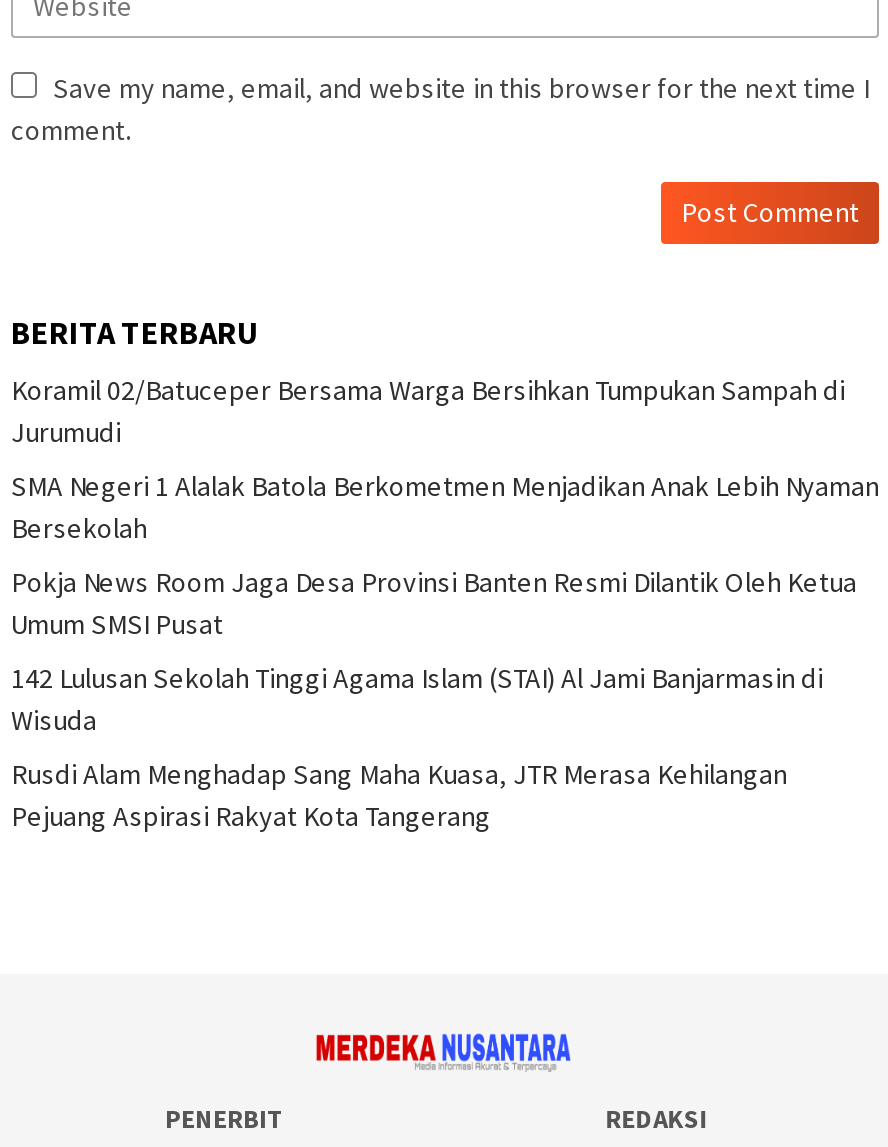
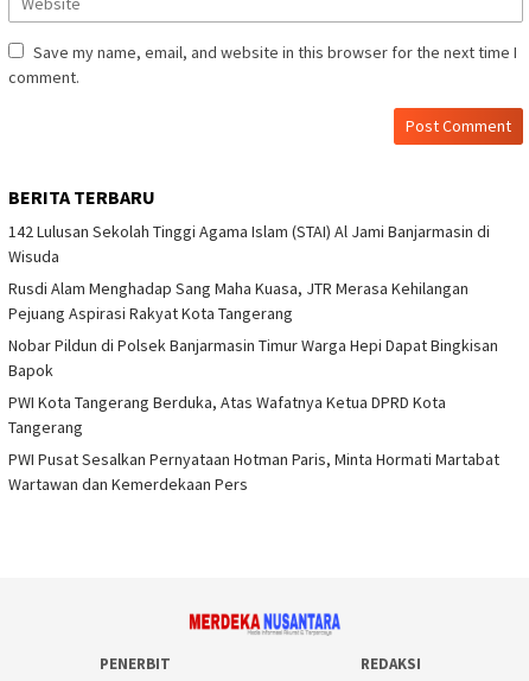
- Koramil 02/Batuceper Bersama Warga Bersihkan Tumpukan Sampah di
- Jurumudi
- SMA Negeri 1 Alalak Batola Berkometmen Menjadikan Anak Lebih Nyaman
- Bersekolah
- Pokja News Room Jaga Desa Provinsi Banten Resmi Dilantik Oleh Ketua
- Umum SMSI Pusat

moved up: 142 Lulusan Sekolah Tinggi Agama Islam (STAI) Al Jami Banjarmasin di | Wisuda | Rusdi Alam Menghadap Sang Maha Kuasa, JTR Merasa Kehilangan | Pejuang Aspirasi Rakyat Kota Tangerang

+ Nobar Pildun di Polsek Banjarmasin Timur Warga Hepi Dapat Bingkisan
+ Bapok
+ PWI Kota Tangerang Berduka, Atas Wafatnya Ketua DPRD Kota
+ Tangerang
+ PWI Pusat Sesalkan Pernyataan Hotman Paris, Minta Hormati Martabat
+ Wartawan dan Kemerdekaan Pers
